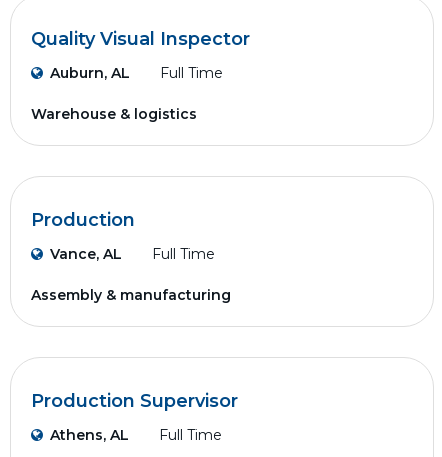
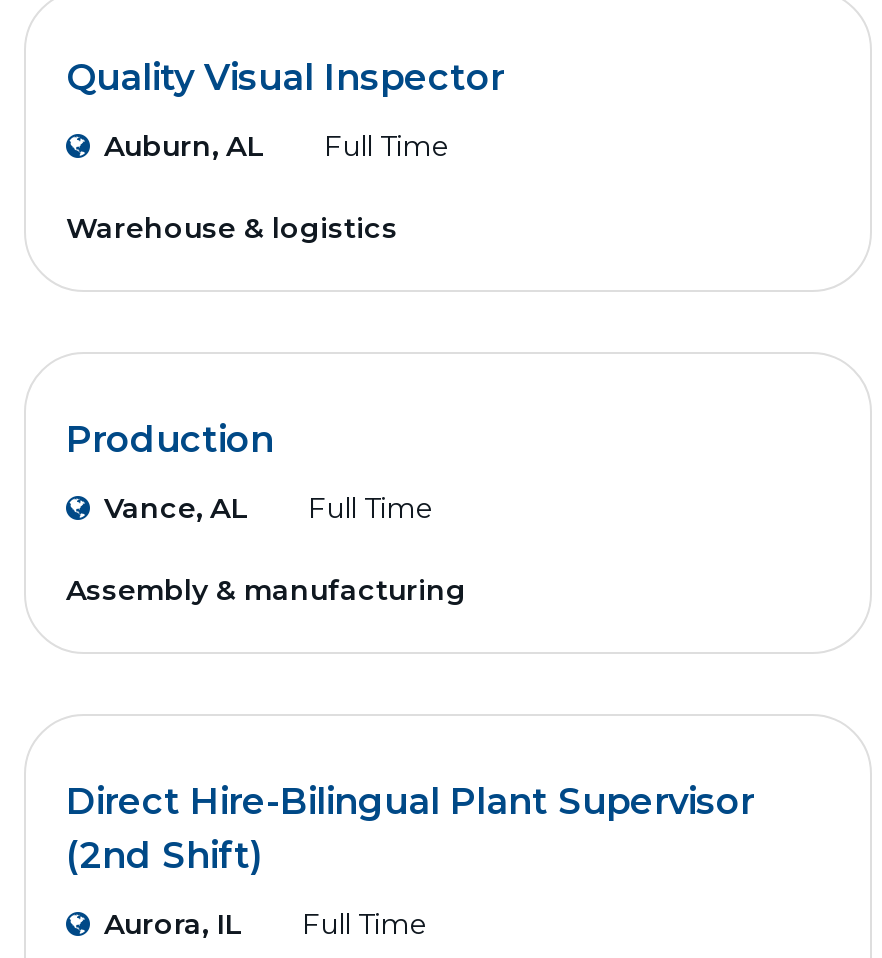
- Production Supervisor
+ Direct Hire-Bilingual Plant Supervisor
+ (2nd Shift)

- Athens, AL
+ Aurora, IL
